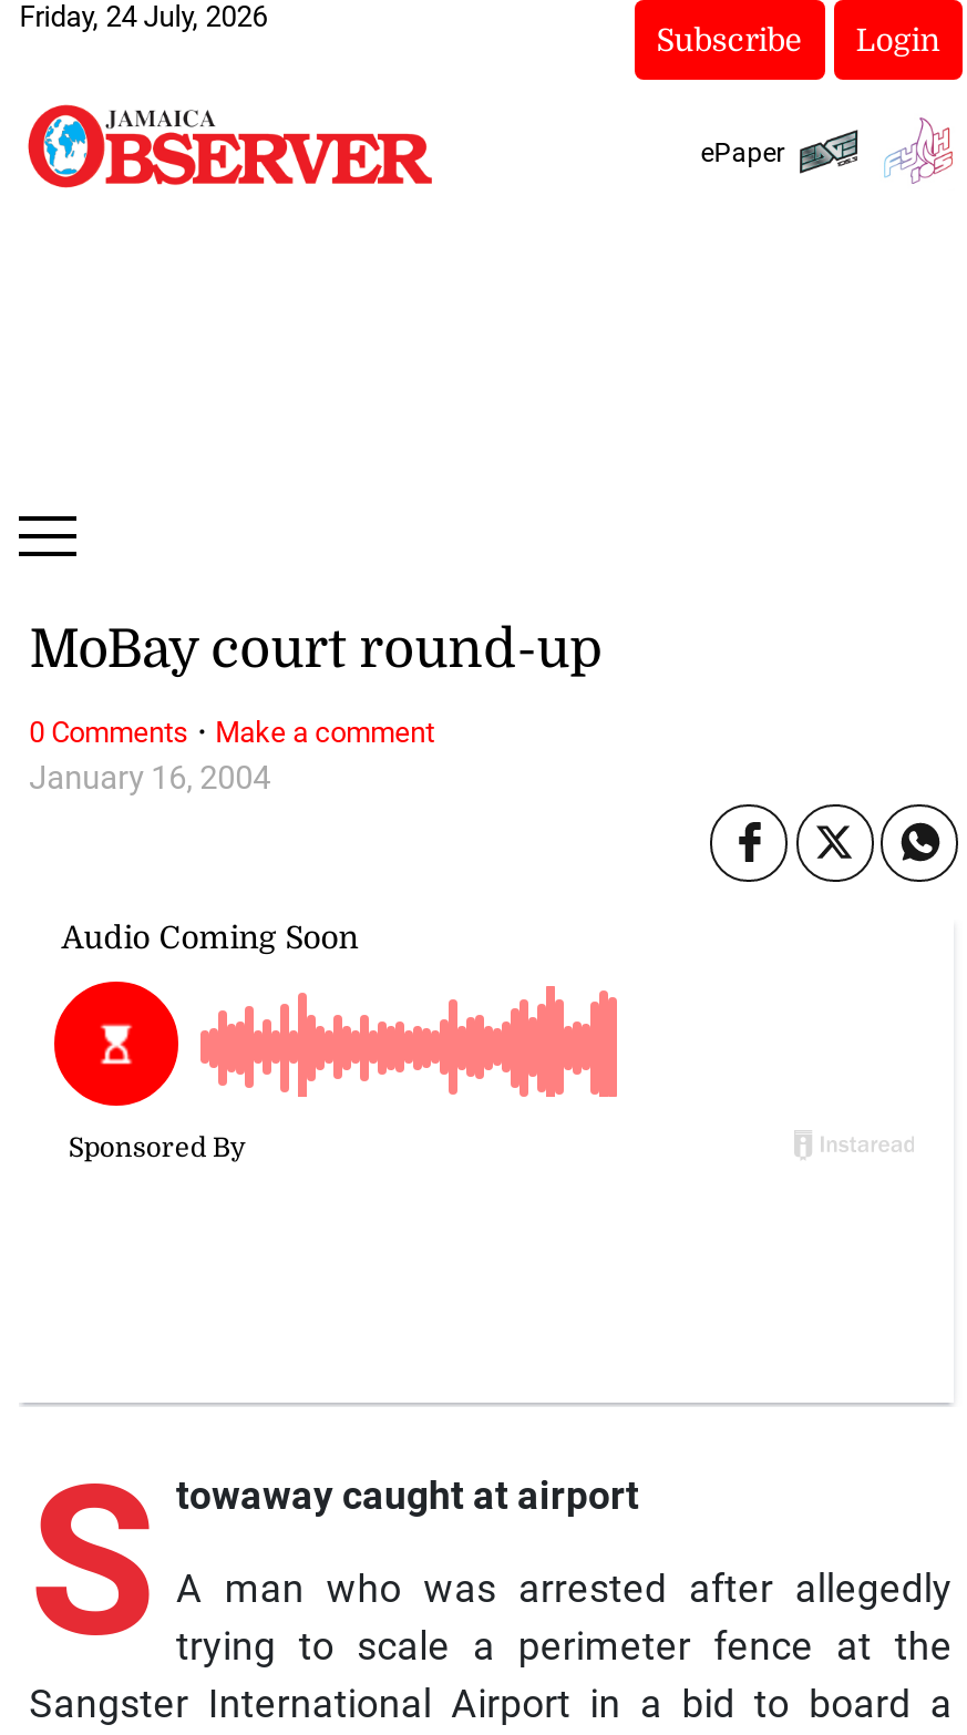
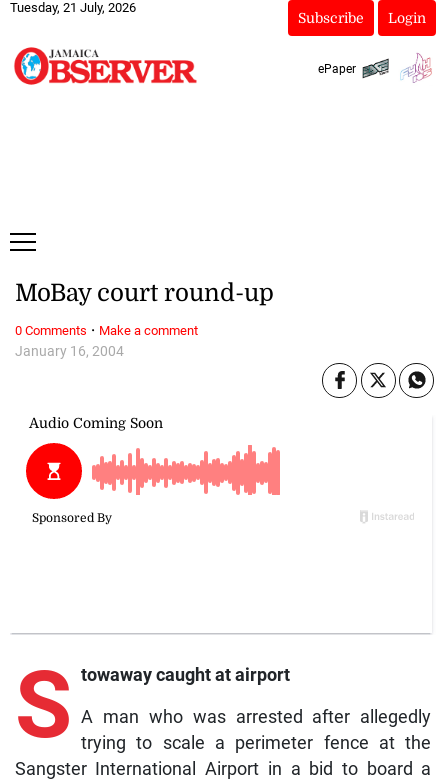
- Friday, 24 July, 2026
+ Tuesday, 21 July, 2026
